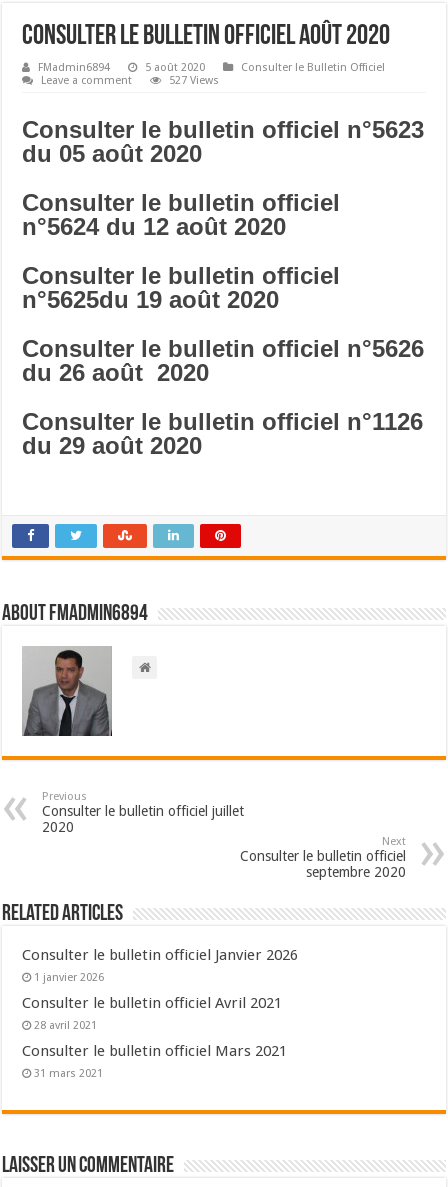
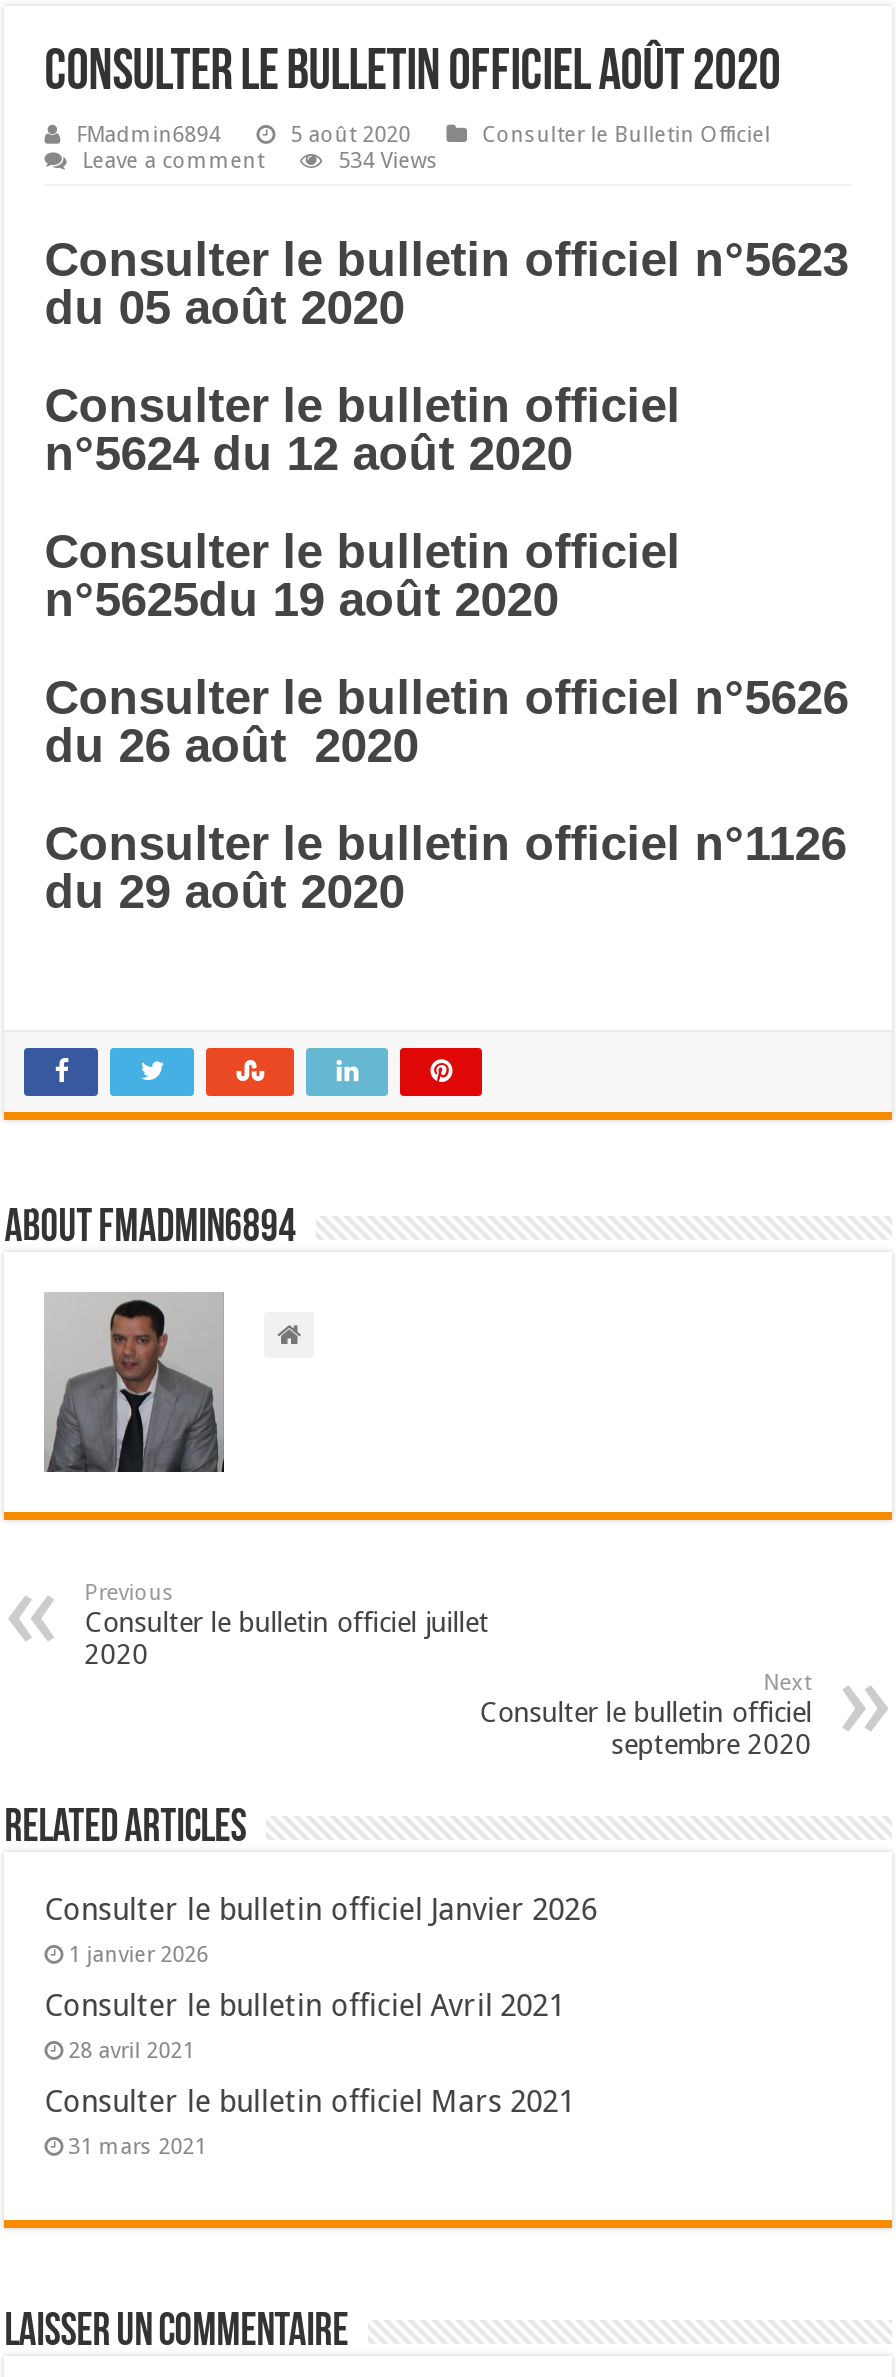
- 527 Views
+ 534 Views
